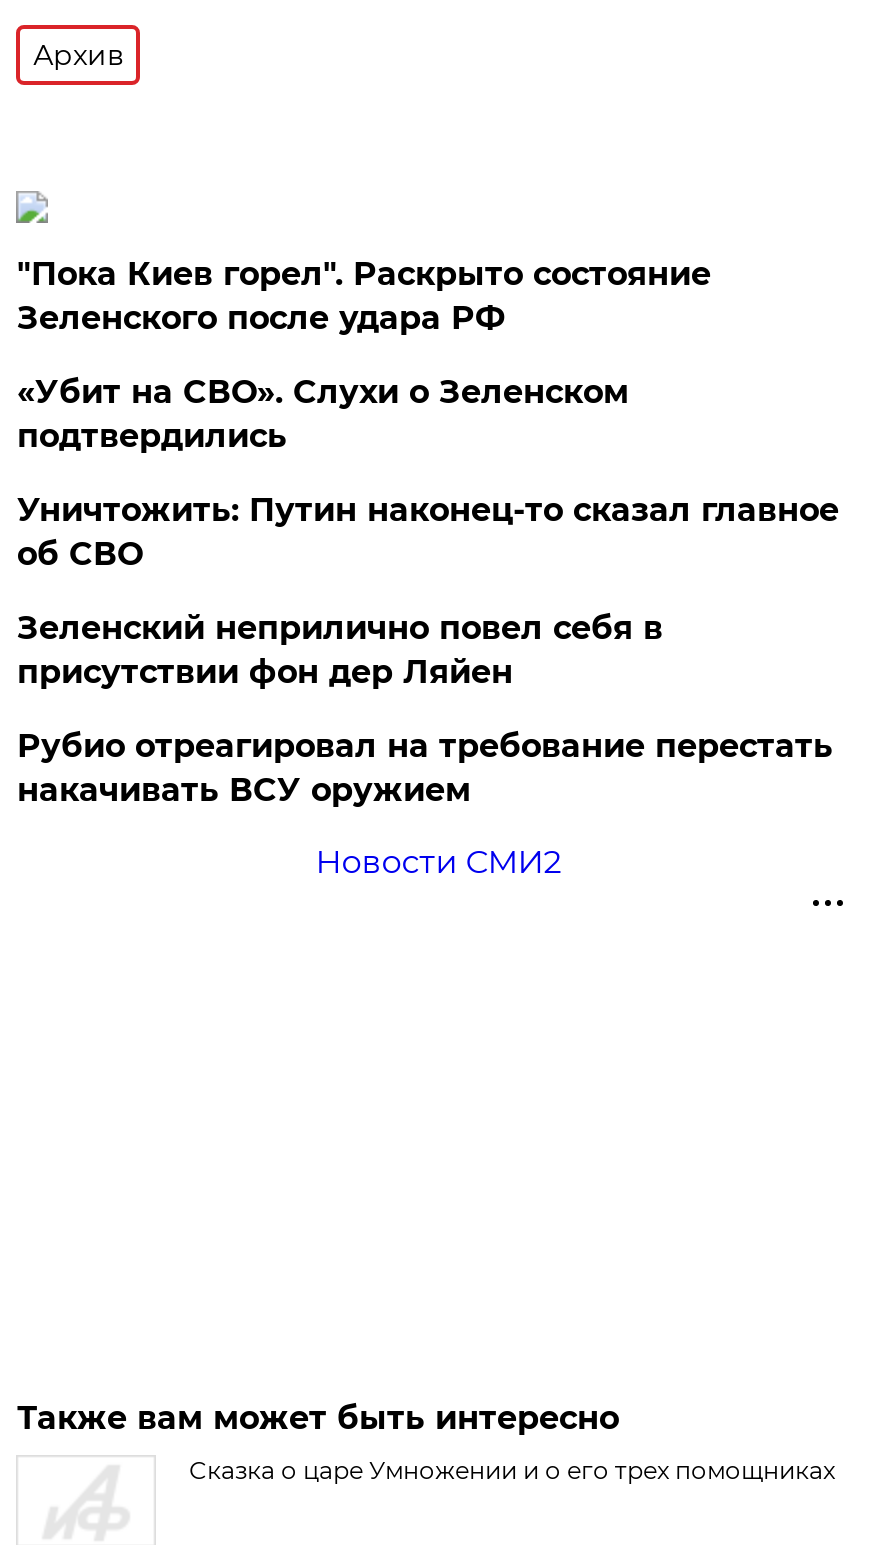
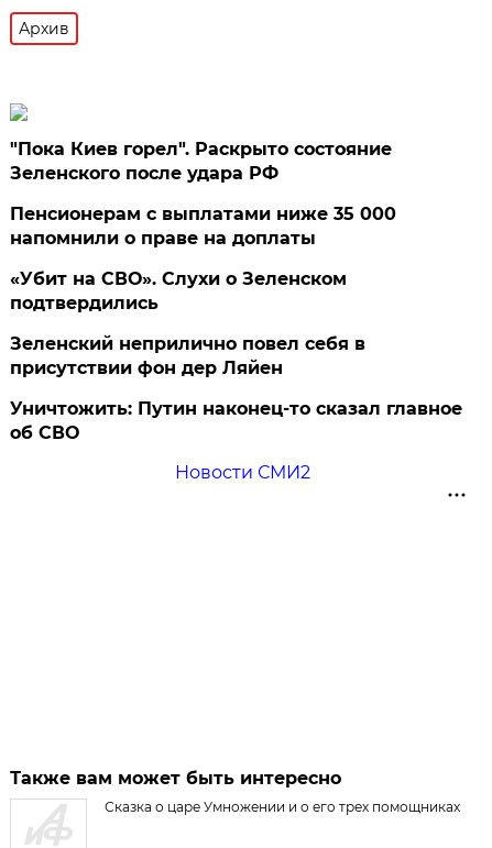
+ Пенсионерам с выплатами ниже 35 000
+ напомнили о праве на доплаты

moved down: «Убит на СВО». Слухи о Зеленском | подтвердились

moved down: Уничтожить: Путин наконец-то сказал главное | об СВО

- Рубио отреагировал на требование перестать
- накачивать ВСУ оружием
